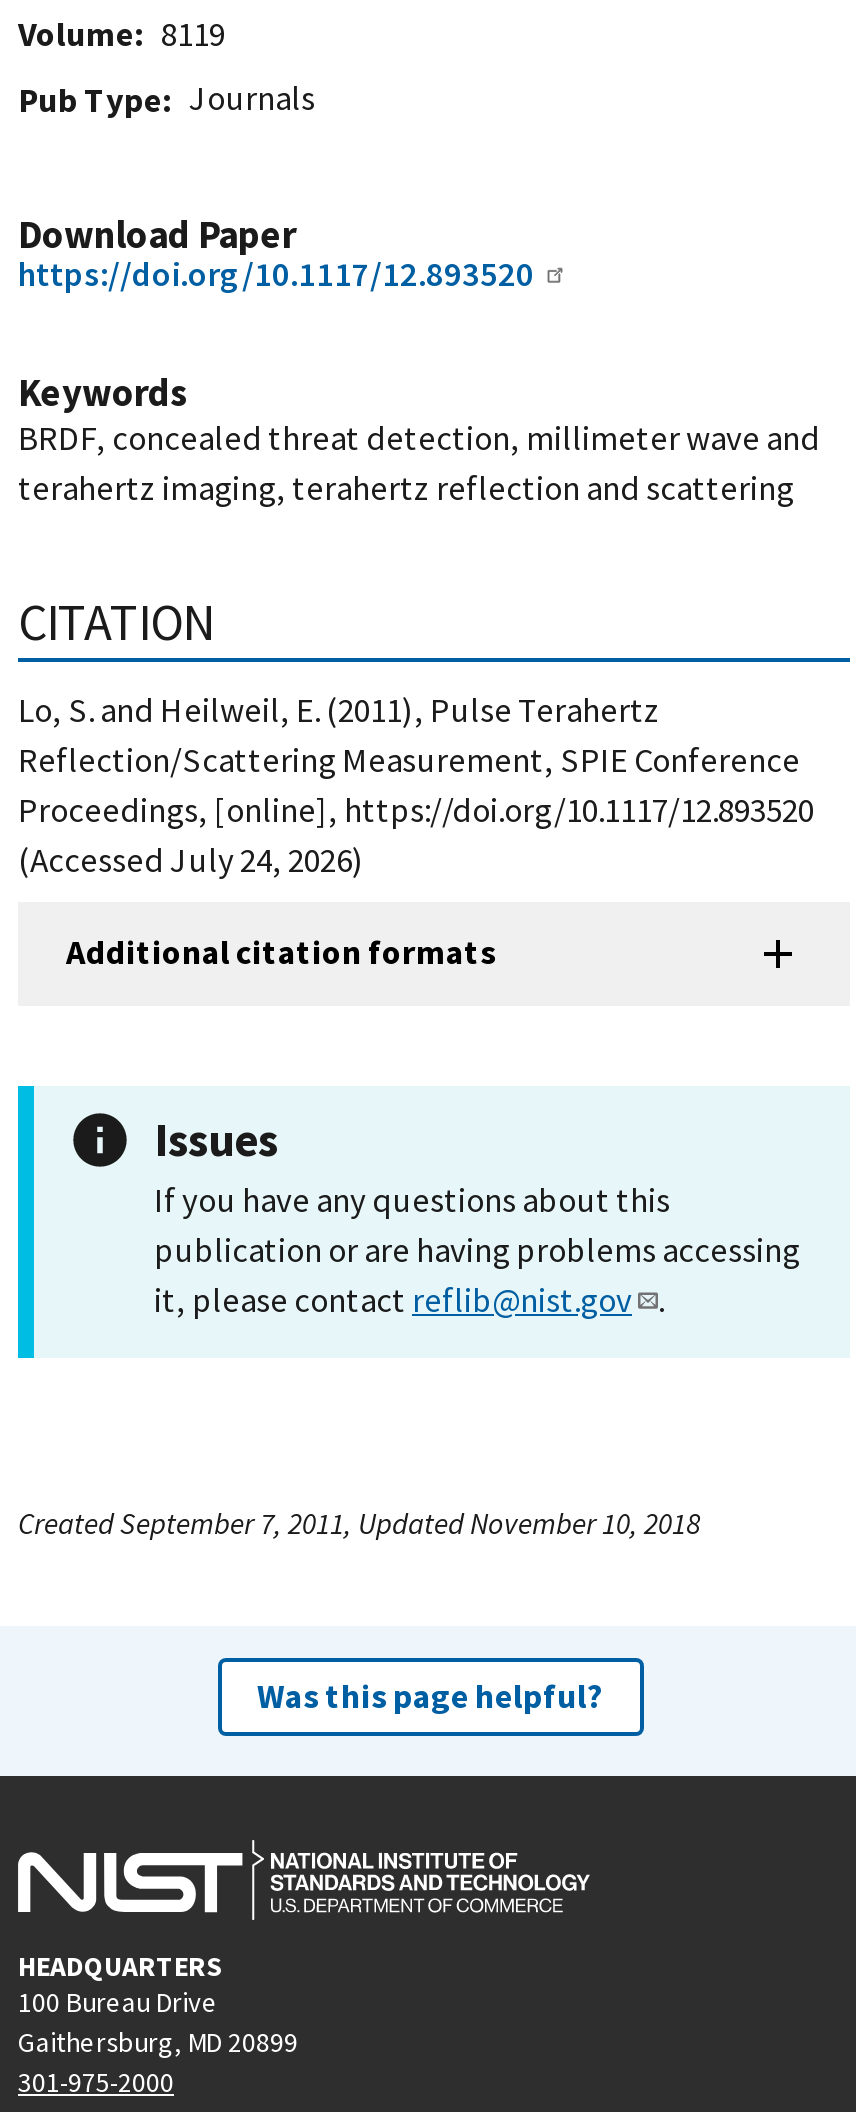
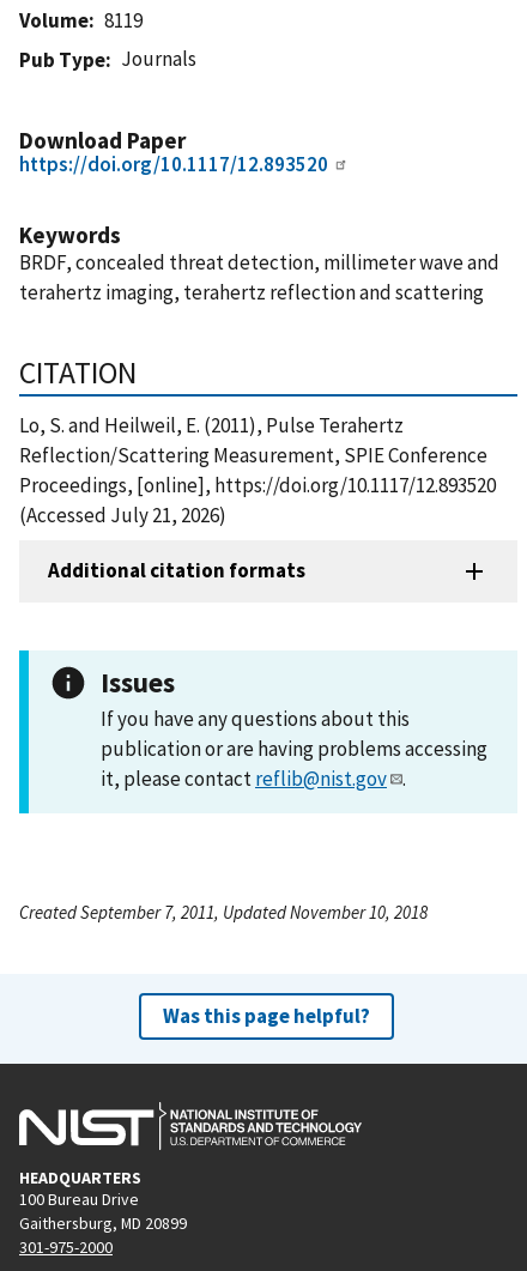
- (Accessed July 24, 2026)
+ (Accessed July 21, 2026)
